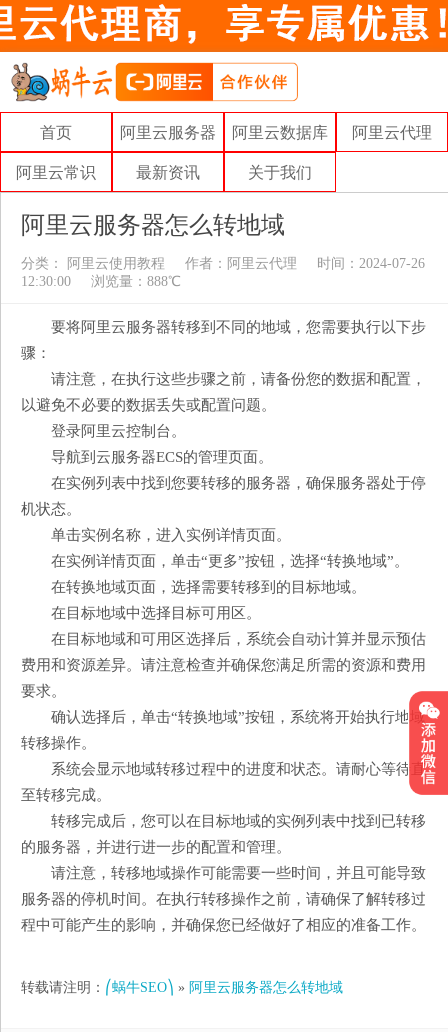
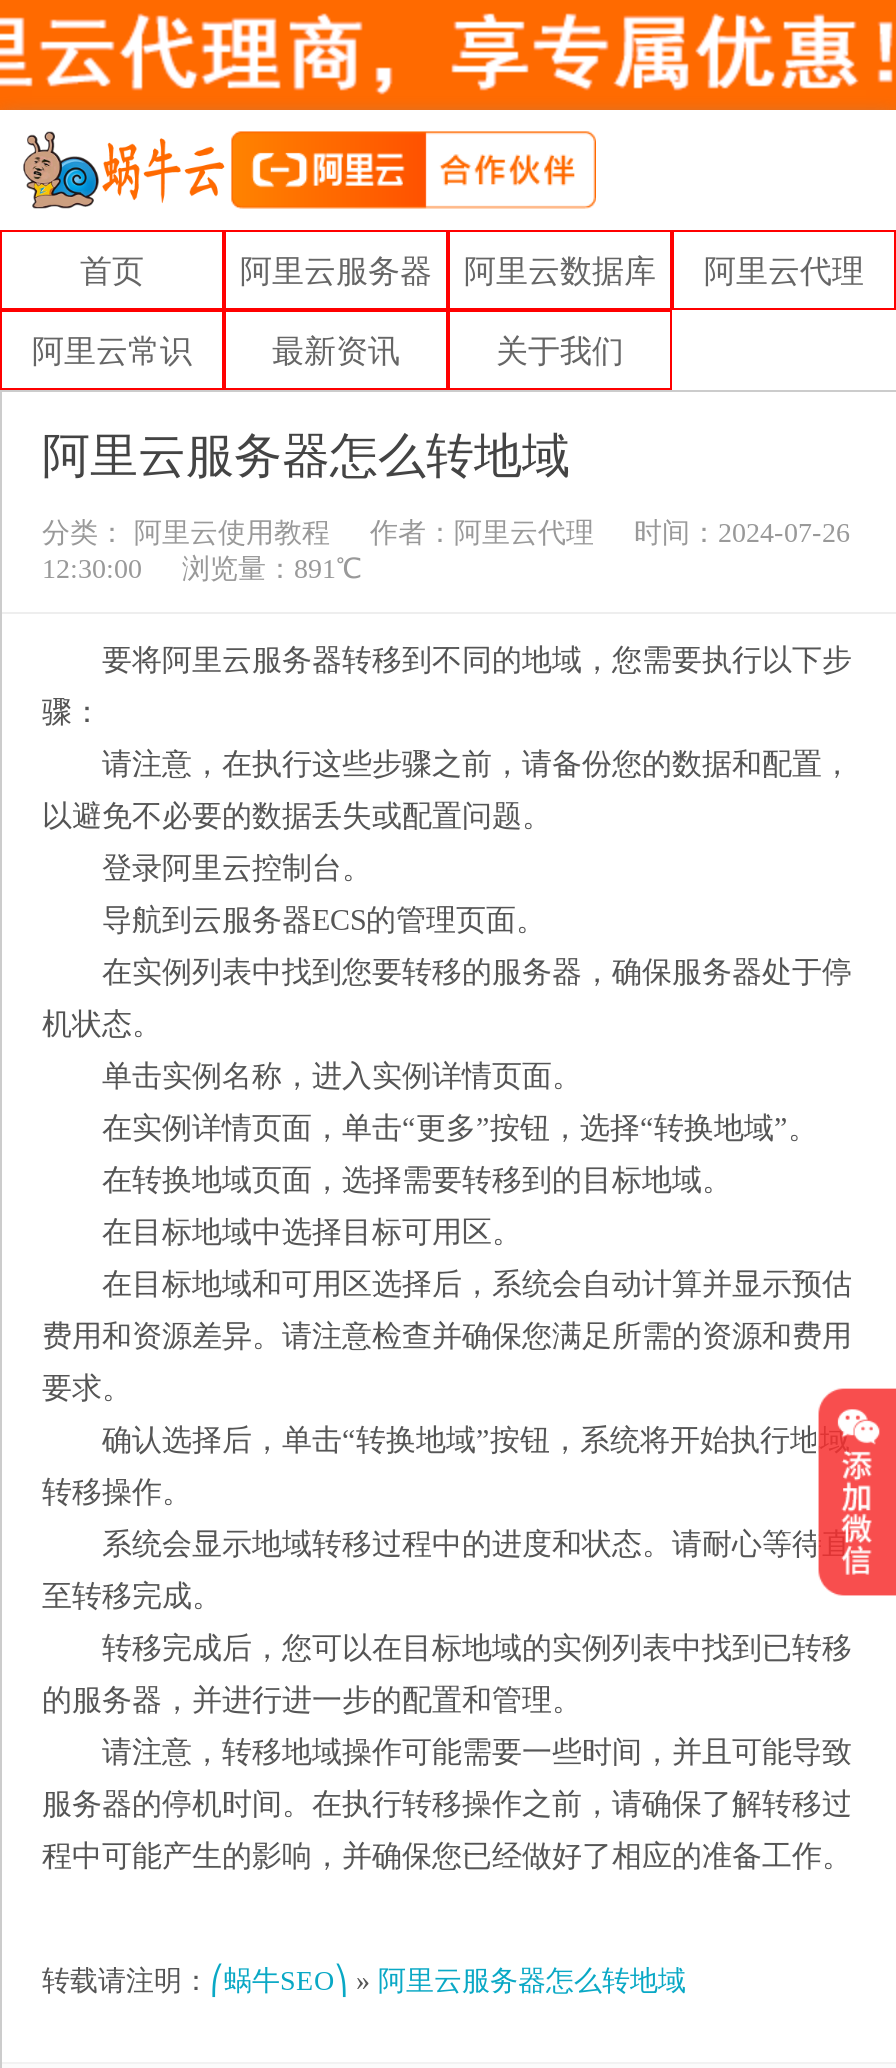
- 12:30:00 浏览量：888℃
+ 12:30:00 浏览量：891℃
